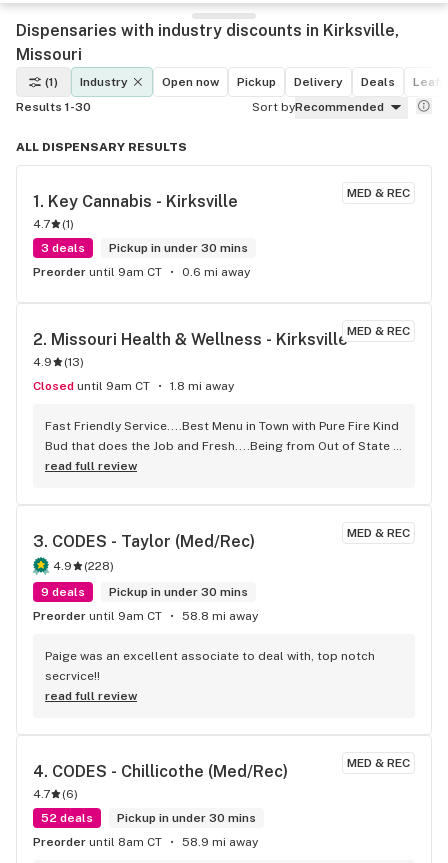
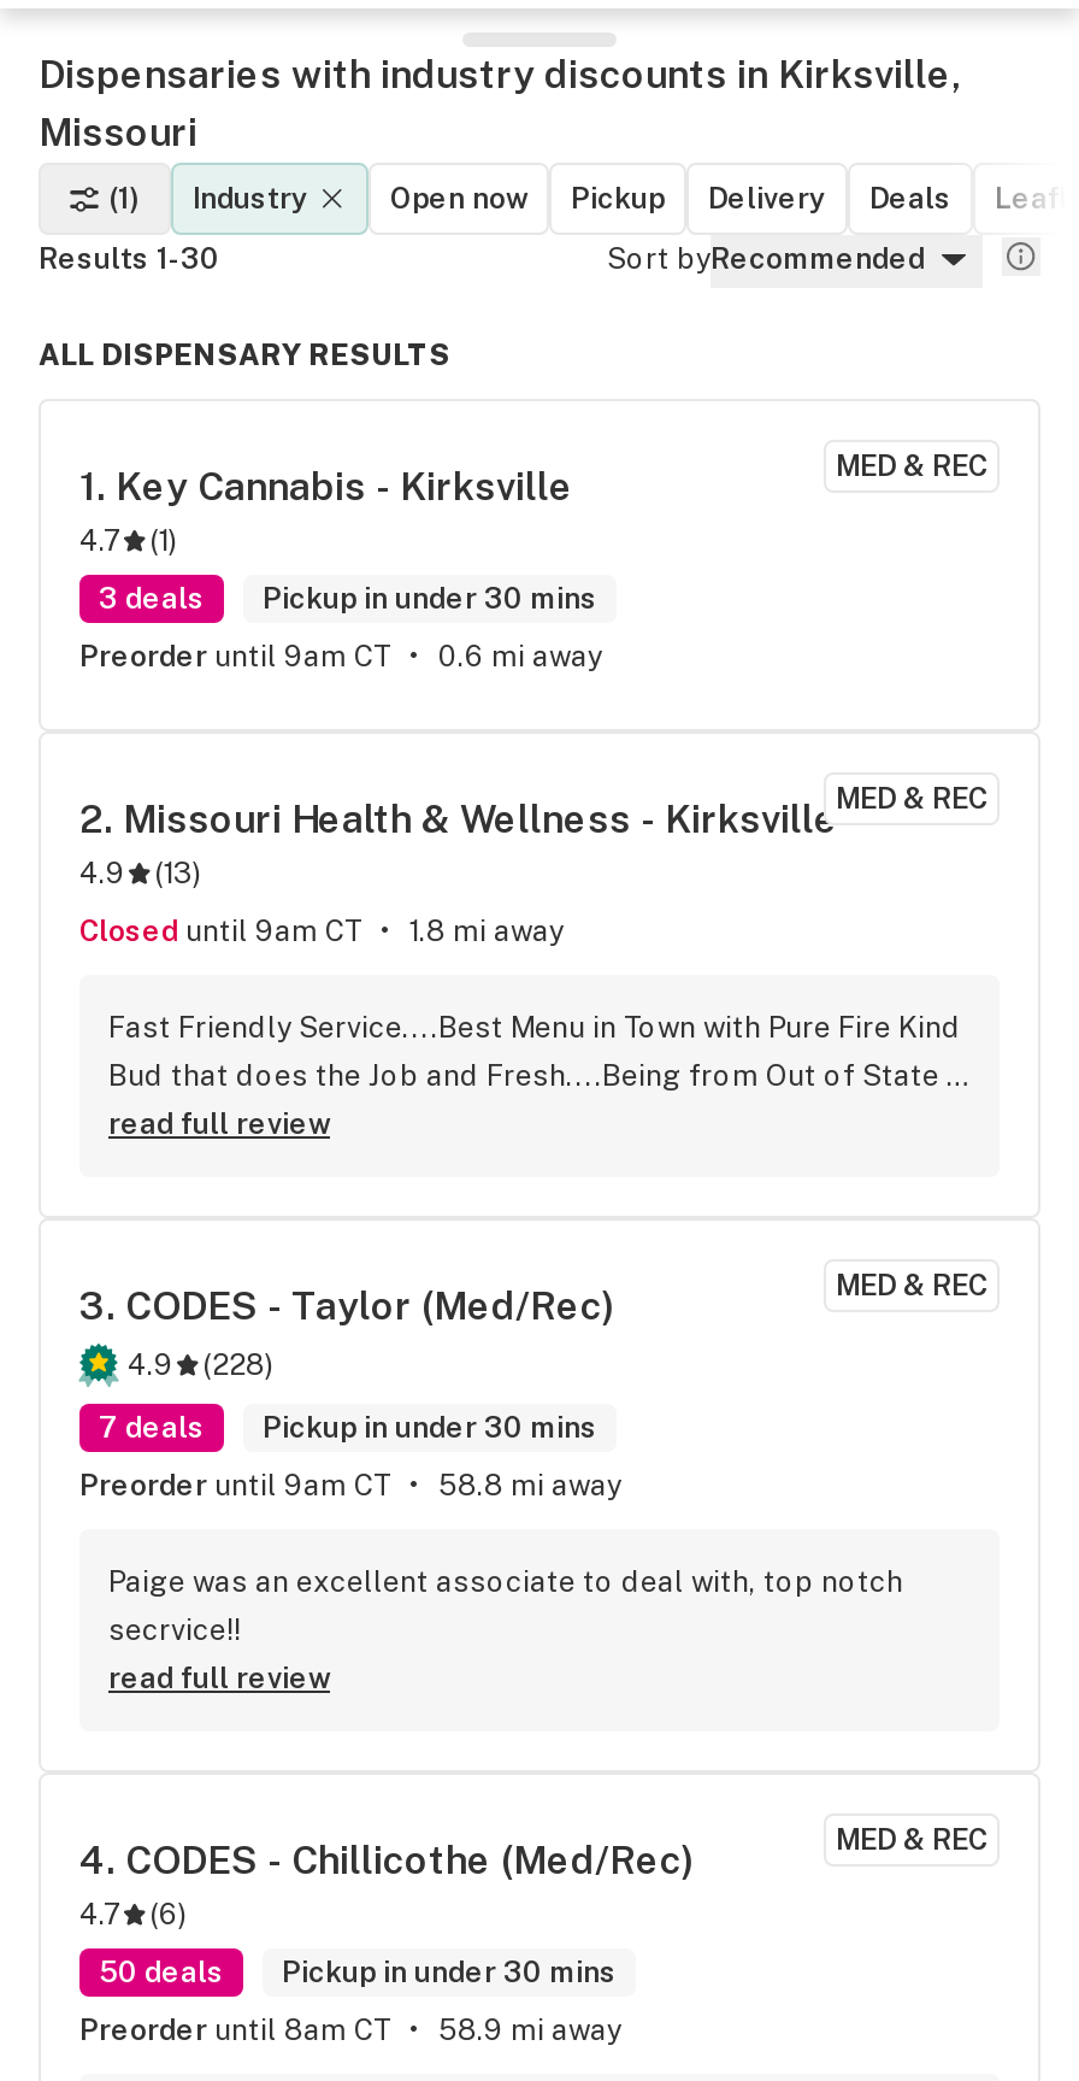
- 9 deals Pickup in under 30 mins
+ 7 deals Pickup in under 30 mins

- 52 deals Pickup in under 30 mins
+ 50 deals Pickup in under 30 mins
